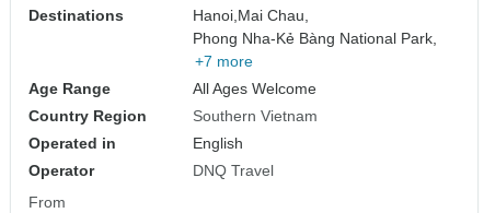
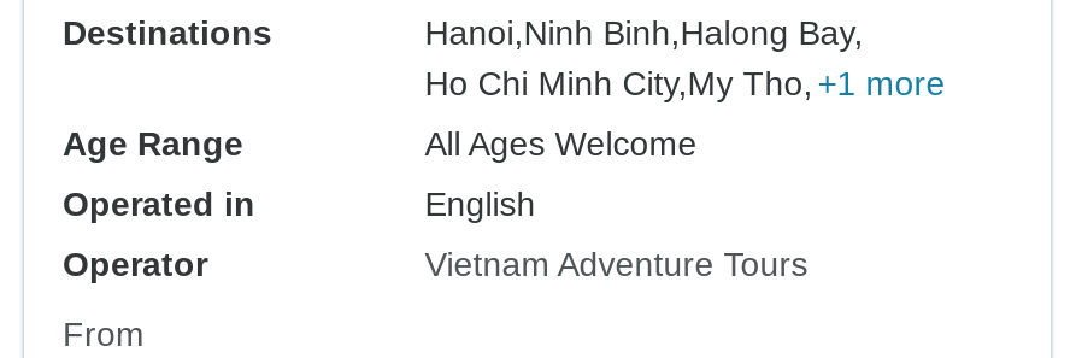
- Hanoi, Mai Chau,
- Phong Nha-Kẻ Bàng National Park,
- +7 more
+ Hanoi,Ninh Binh,Halong Bay,
+ Ho Chi Minh City,My Tho, +1 more

- Country Region
- Southern Vietnam

- DNQ Travel
+ Vietnam Adventure Tours
